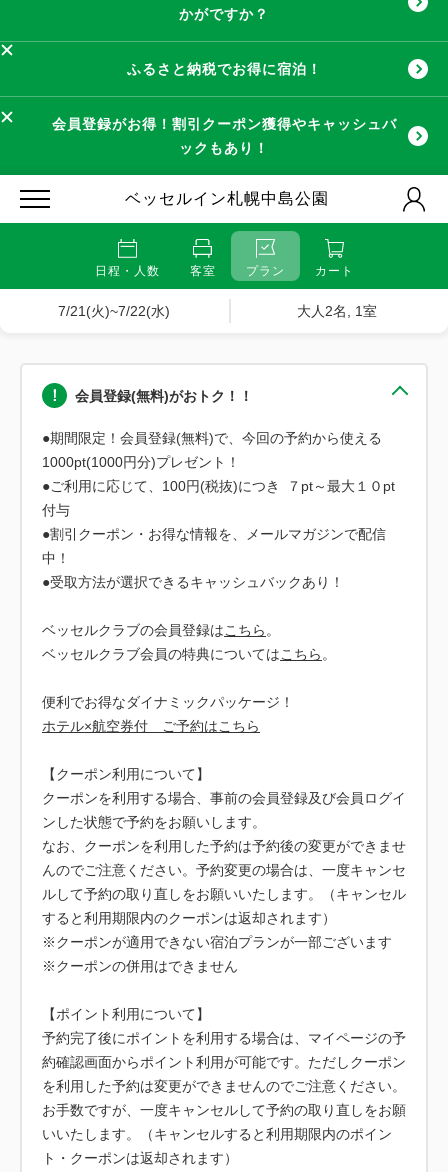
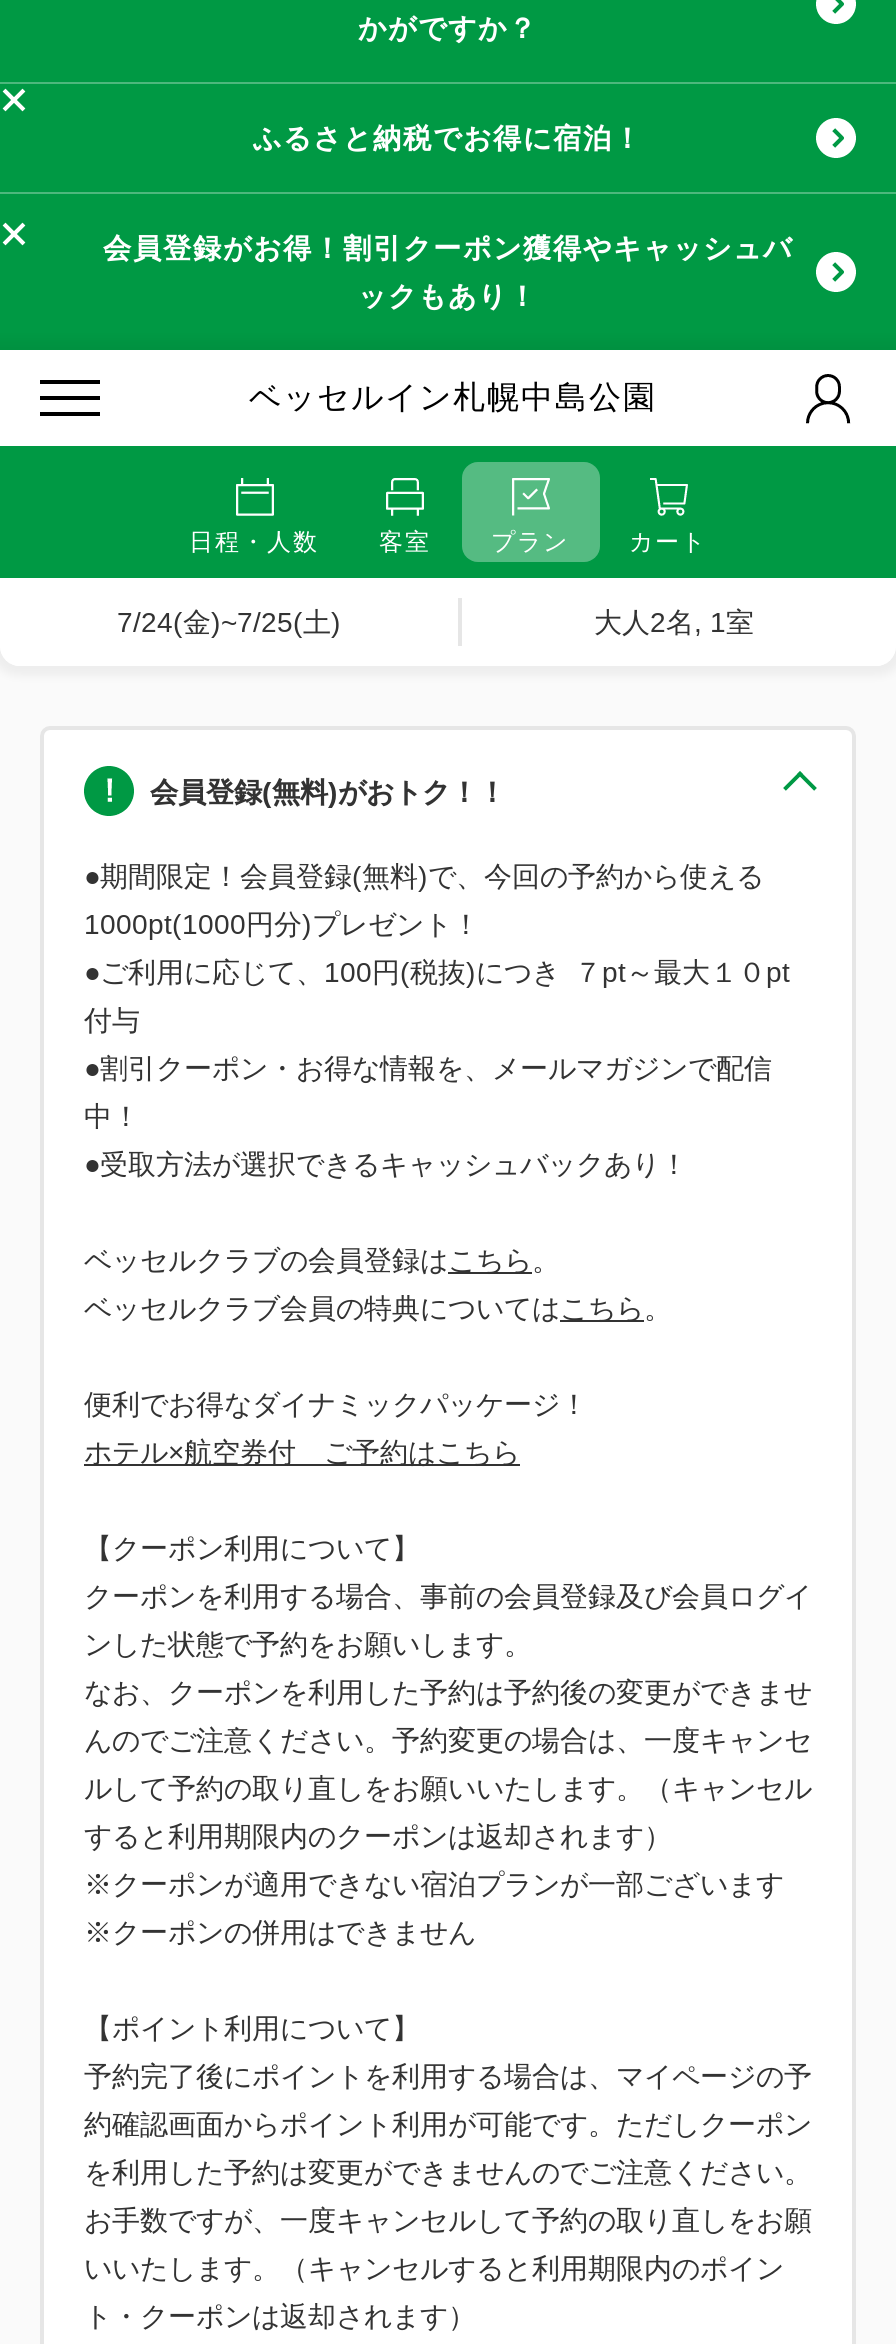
- 7/21(火)~7/22(水)
+ 7/24(金)~7/25(土)
